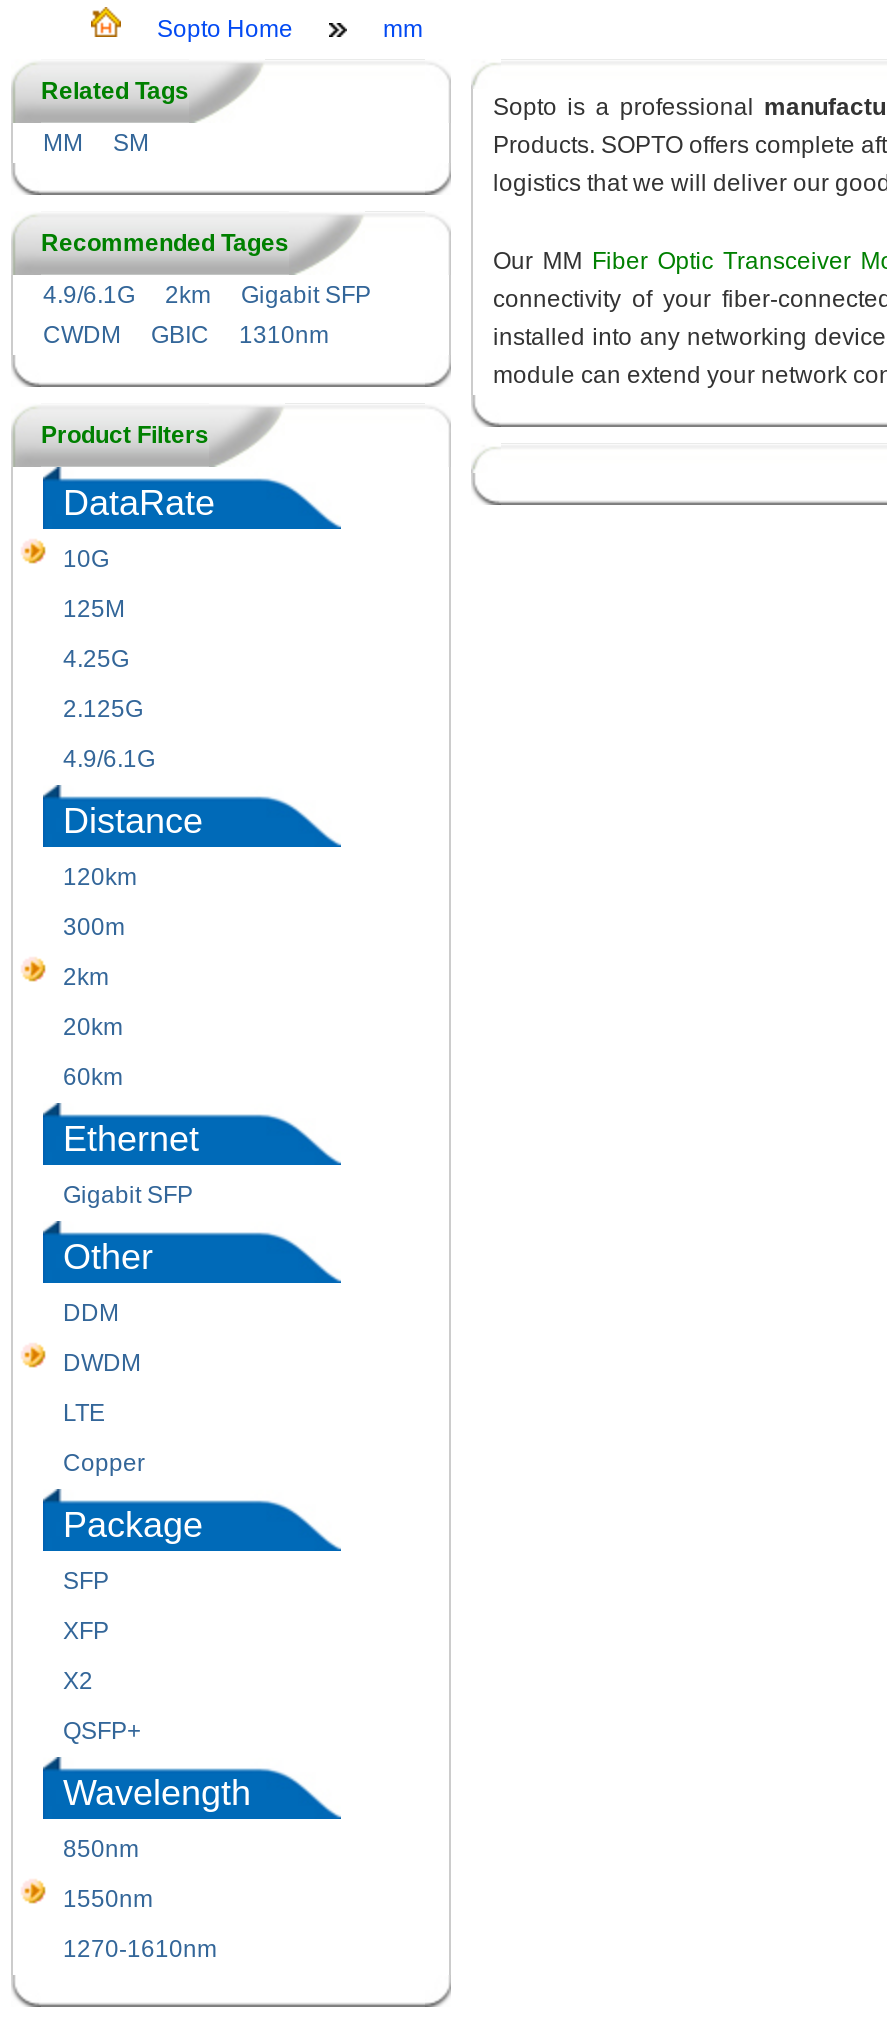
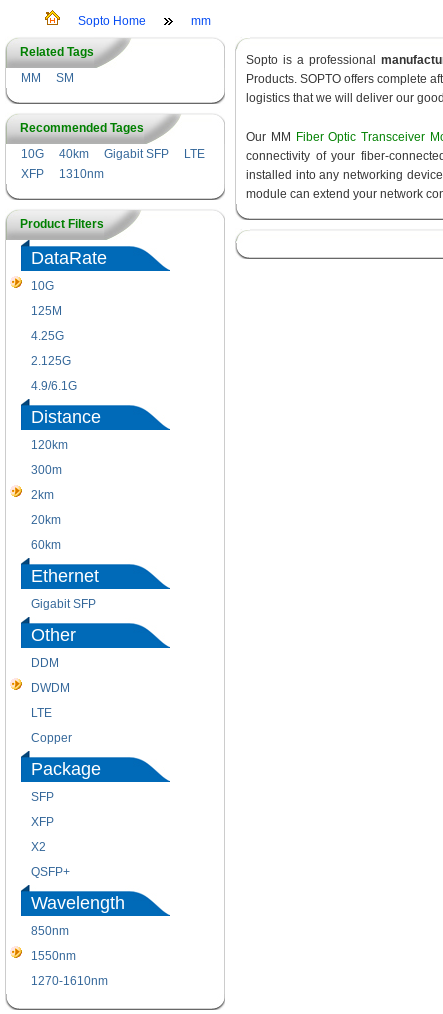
- 4.9/6.1G
- 2km
+ 10G
+ 40km

- CWDM
- GBIC
+ LTE
+ XFP
